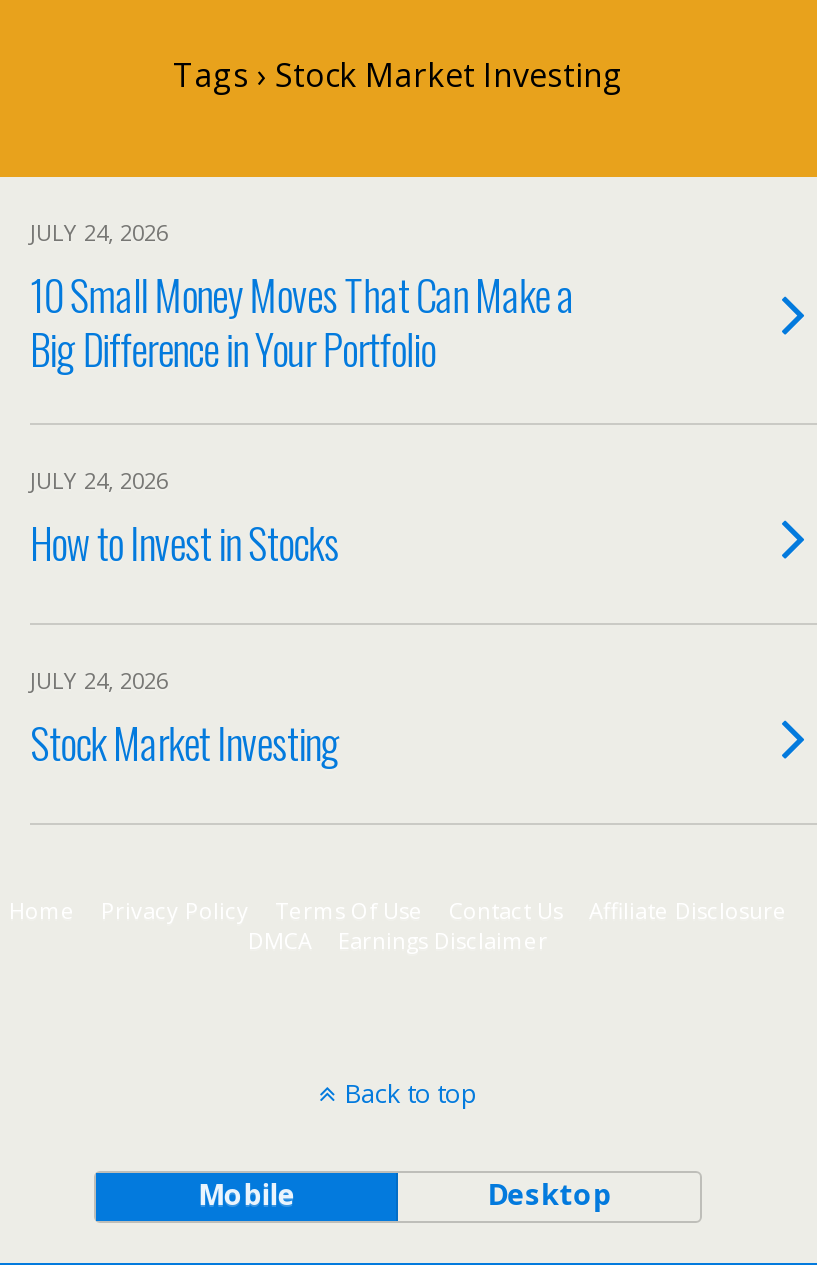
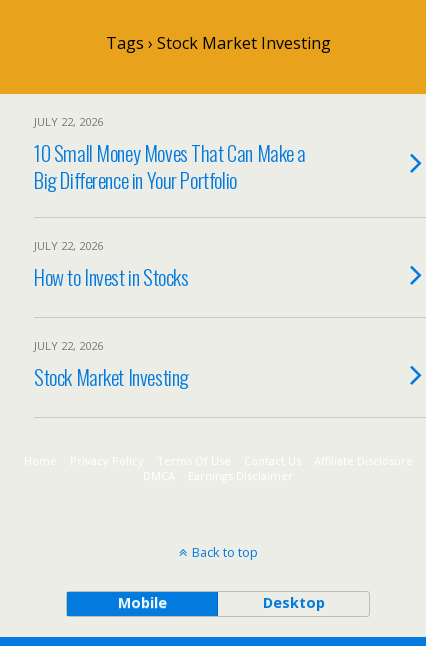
- JULY 24, 2026
+ JULY 22, 2026

- JULY 24, 2026
+ JULY 22, 2026

- JULY 24, 2026
+ JULY 22, 2026
